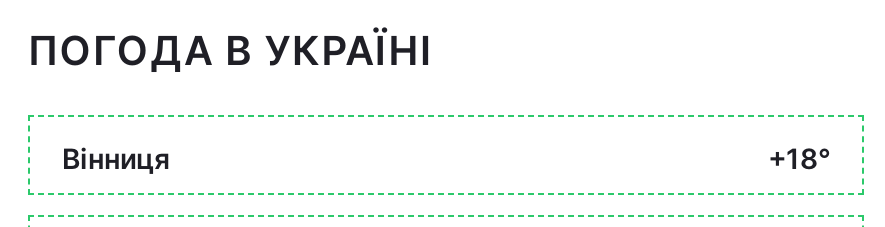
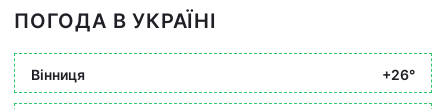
- +18°
+ +26°
